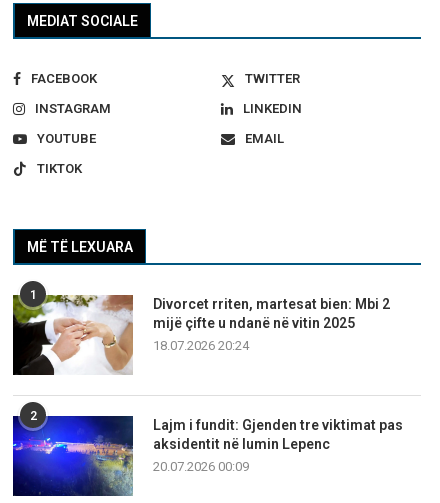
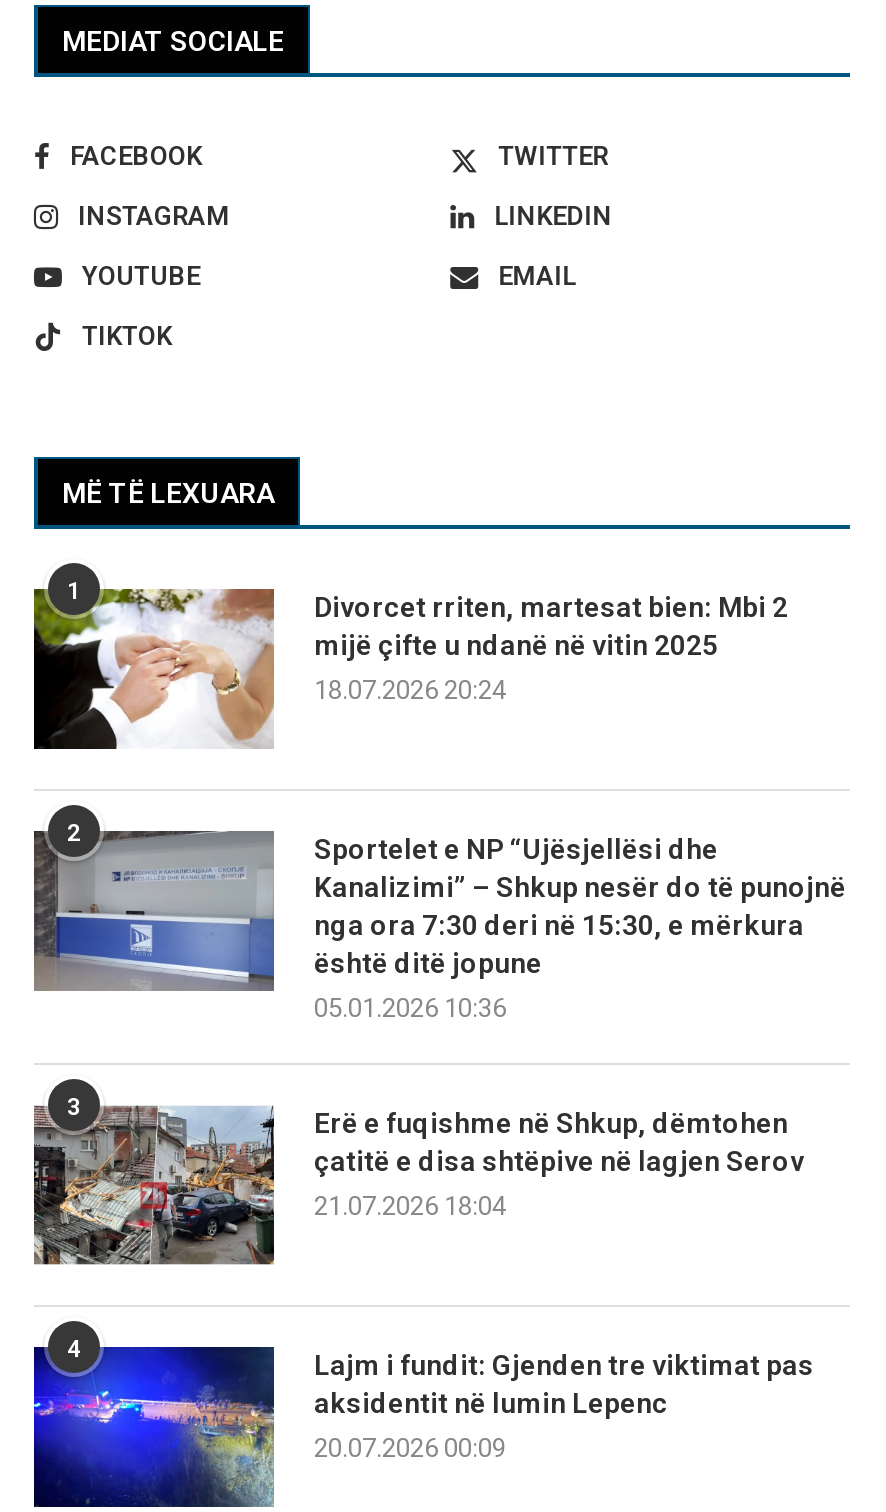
+ [image]
+ Sportelet e NP “Ujësjellësi dhe
+ Kanalizimi” – Shkup nesër do të punojnë
+ nga ora 7:30 deri në 15:30, e mërkura
+ është ditë jopune
+ 05.01.2026 10:36
+ 3
+ Erë e fuqishme në Shkup, dëmtohen
+ çatitë e disa shtëpive në lagjen Serov
+ 21.07.2026 18:04

+ [image]
+ 4
